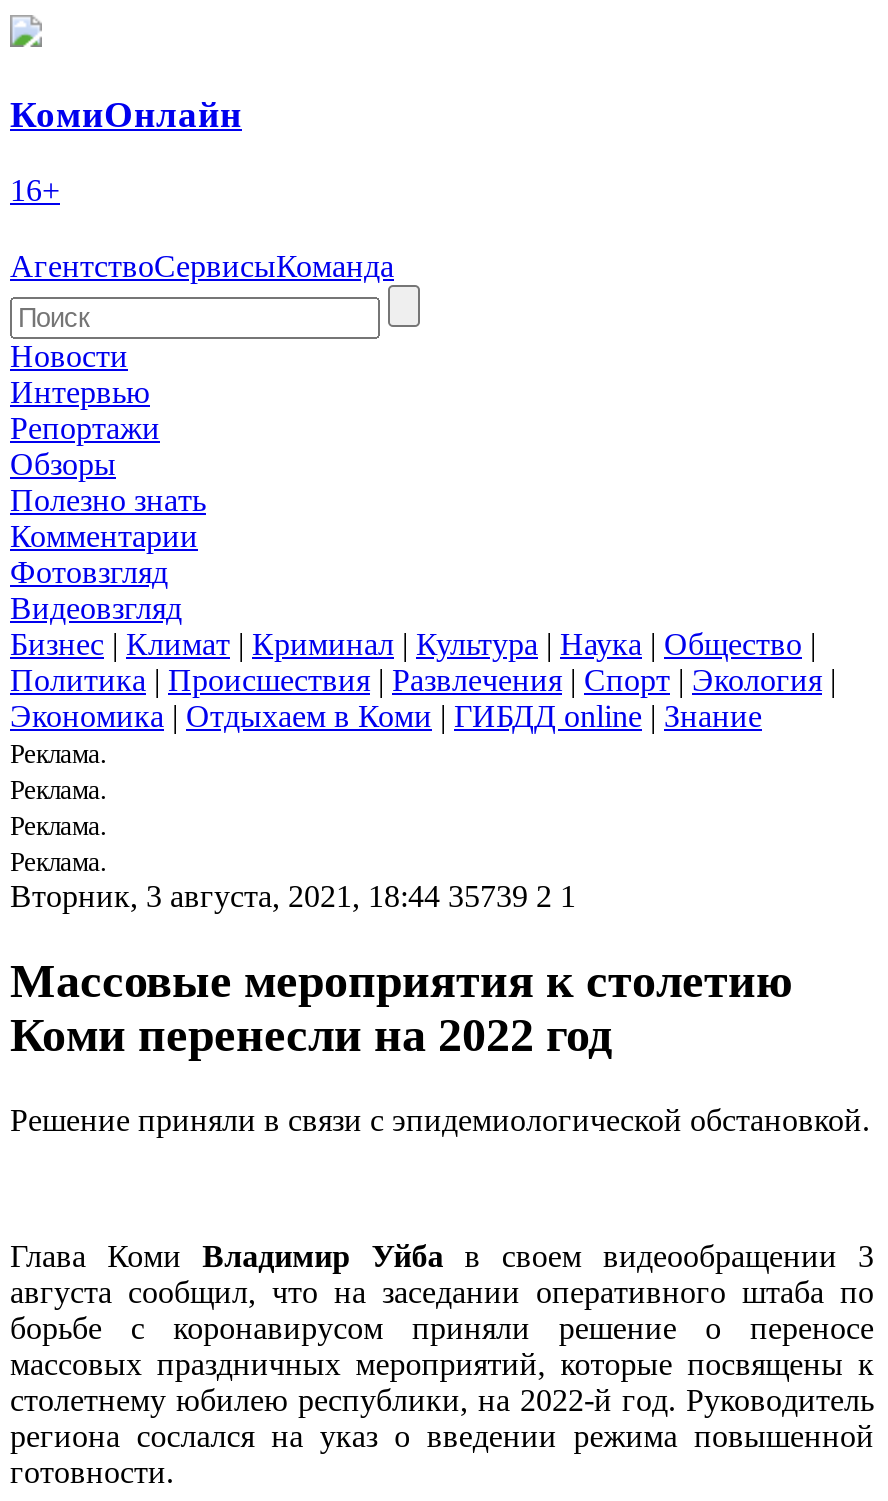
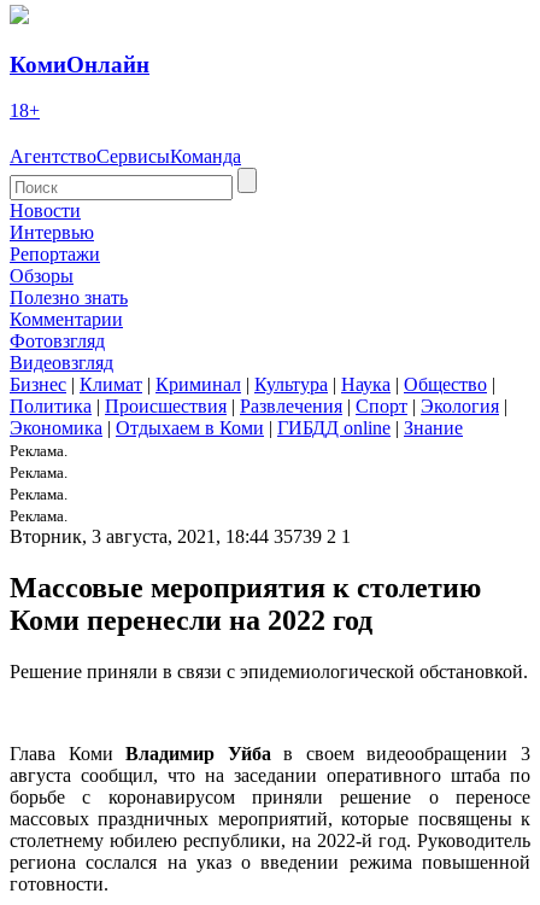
- 16+
+ 18+
